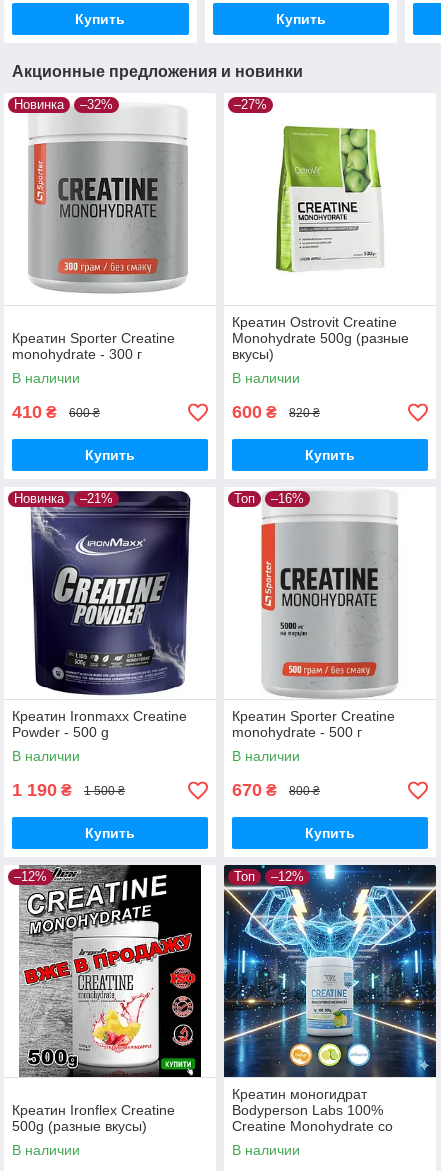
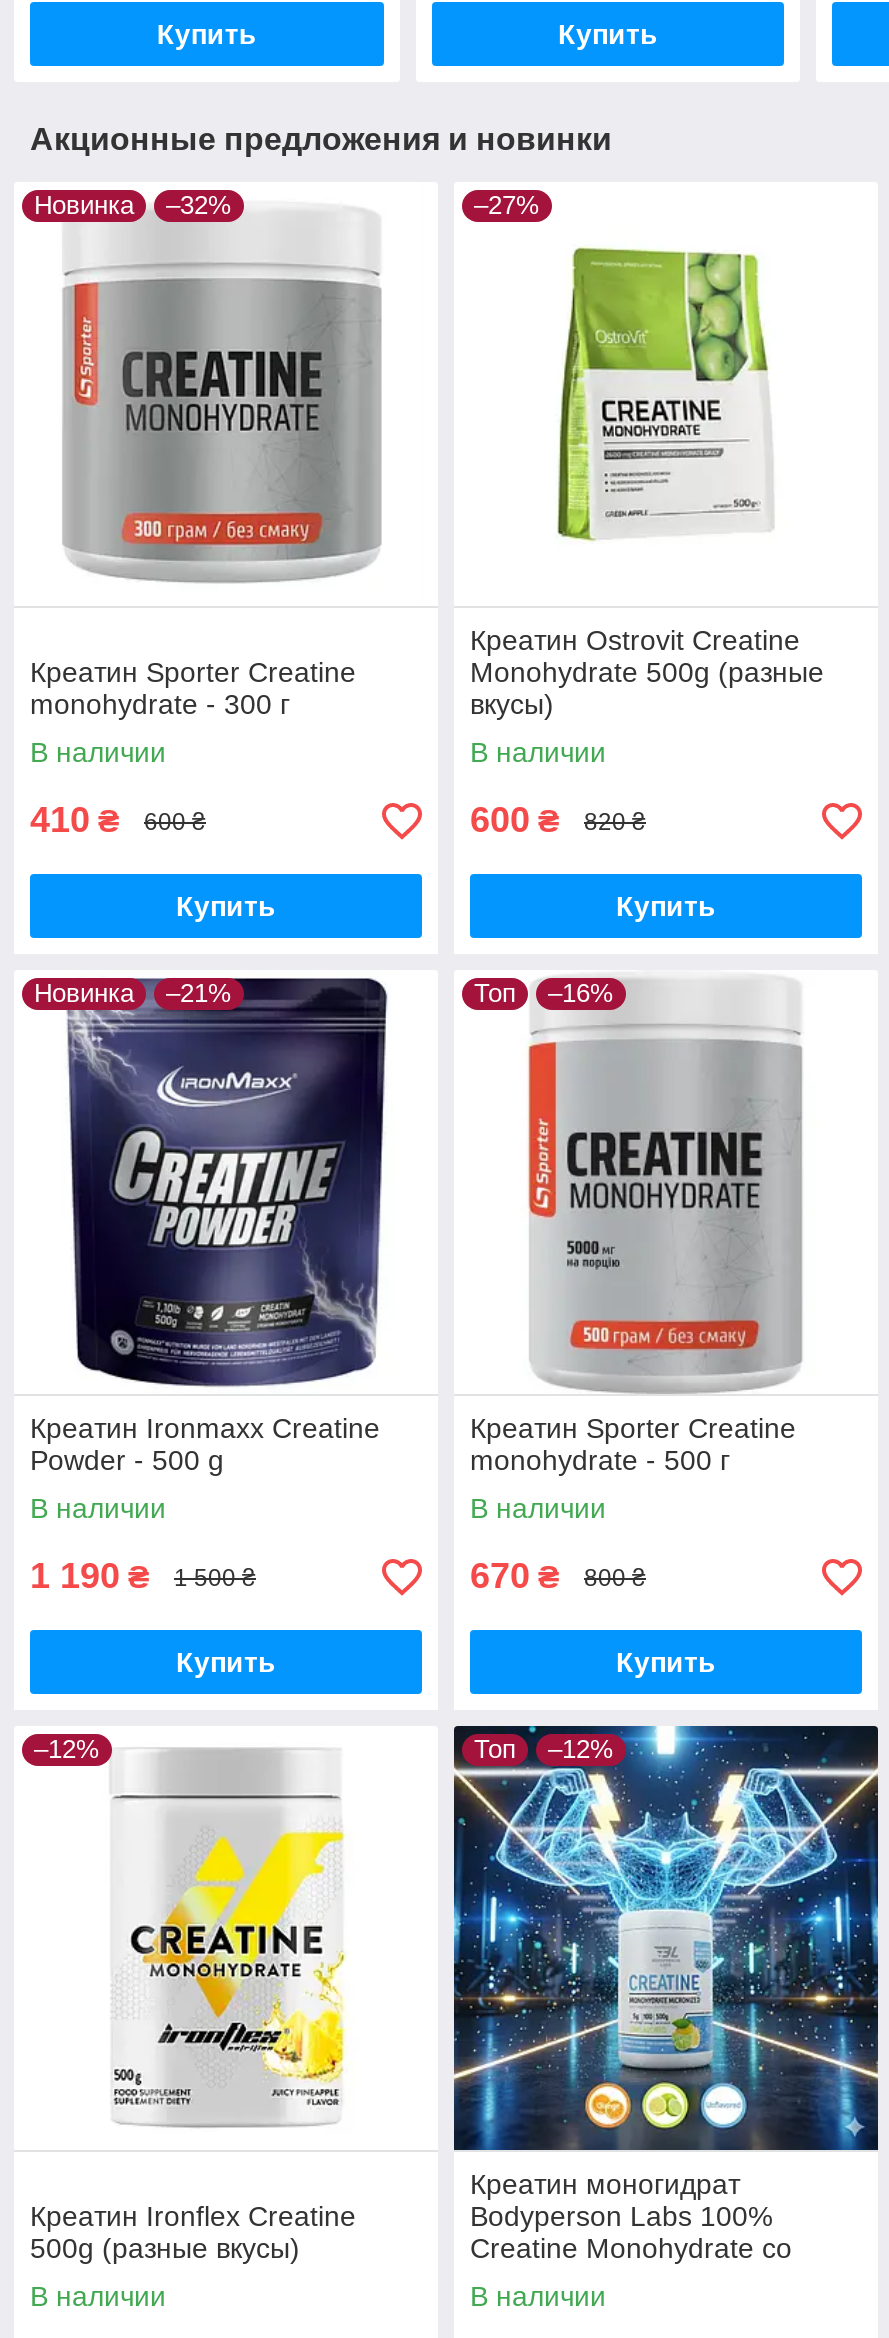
- [image]
+ [image]
